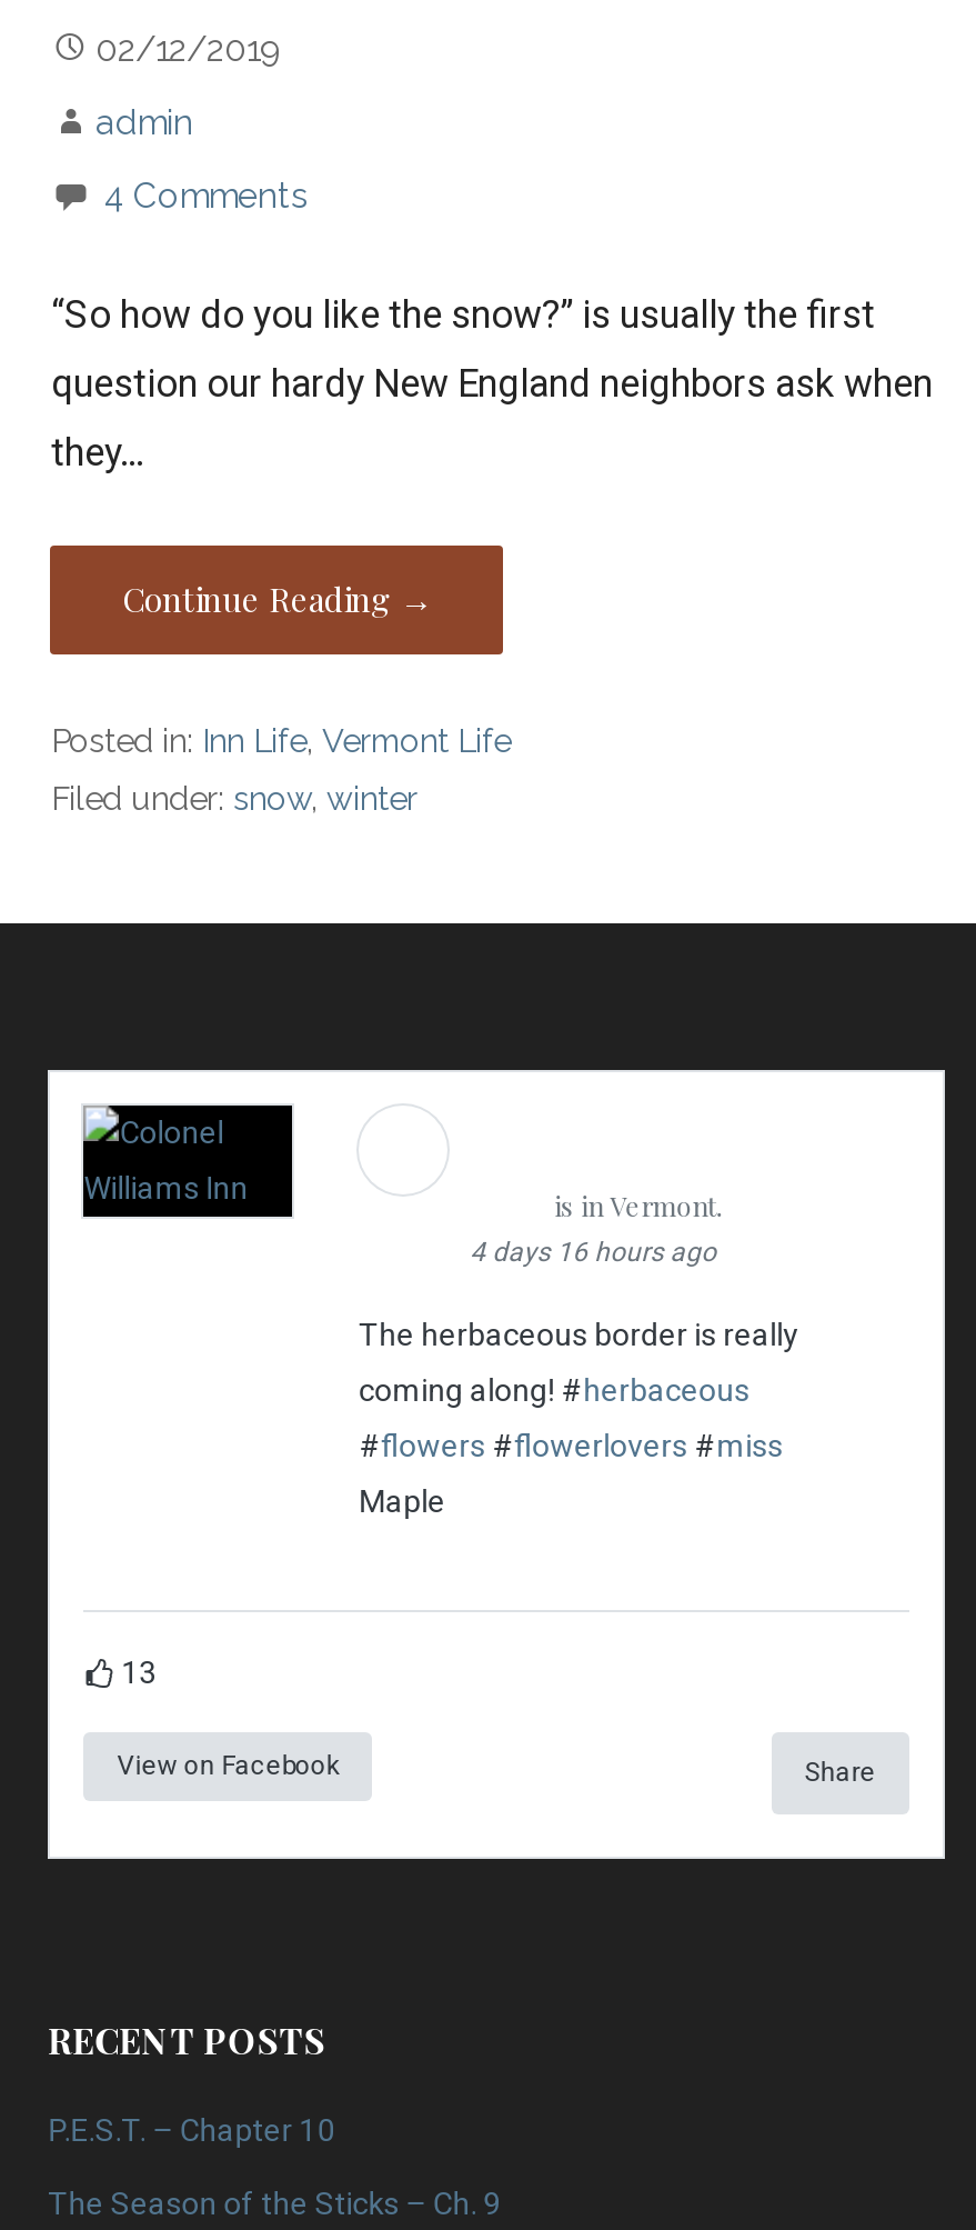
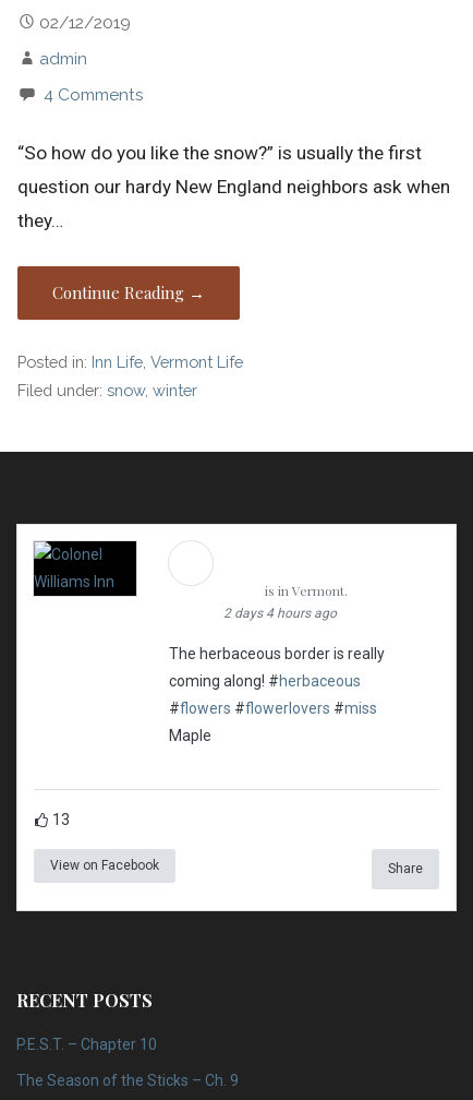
- 4 days 16 hours ago
+ 2 days 4 hours ago
